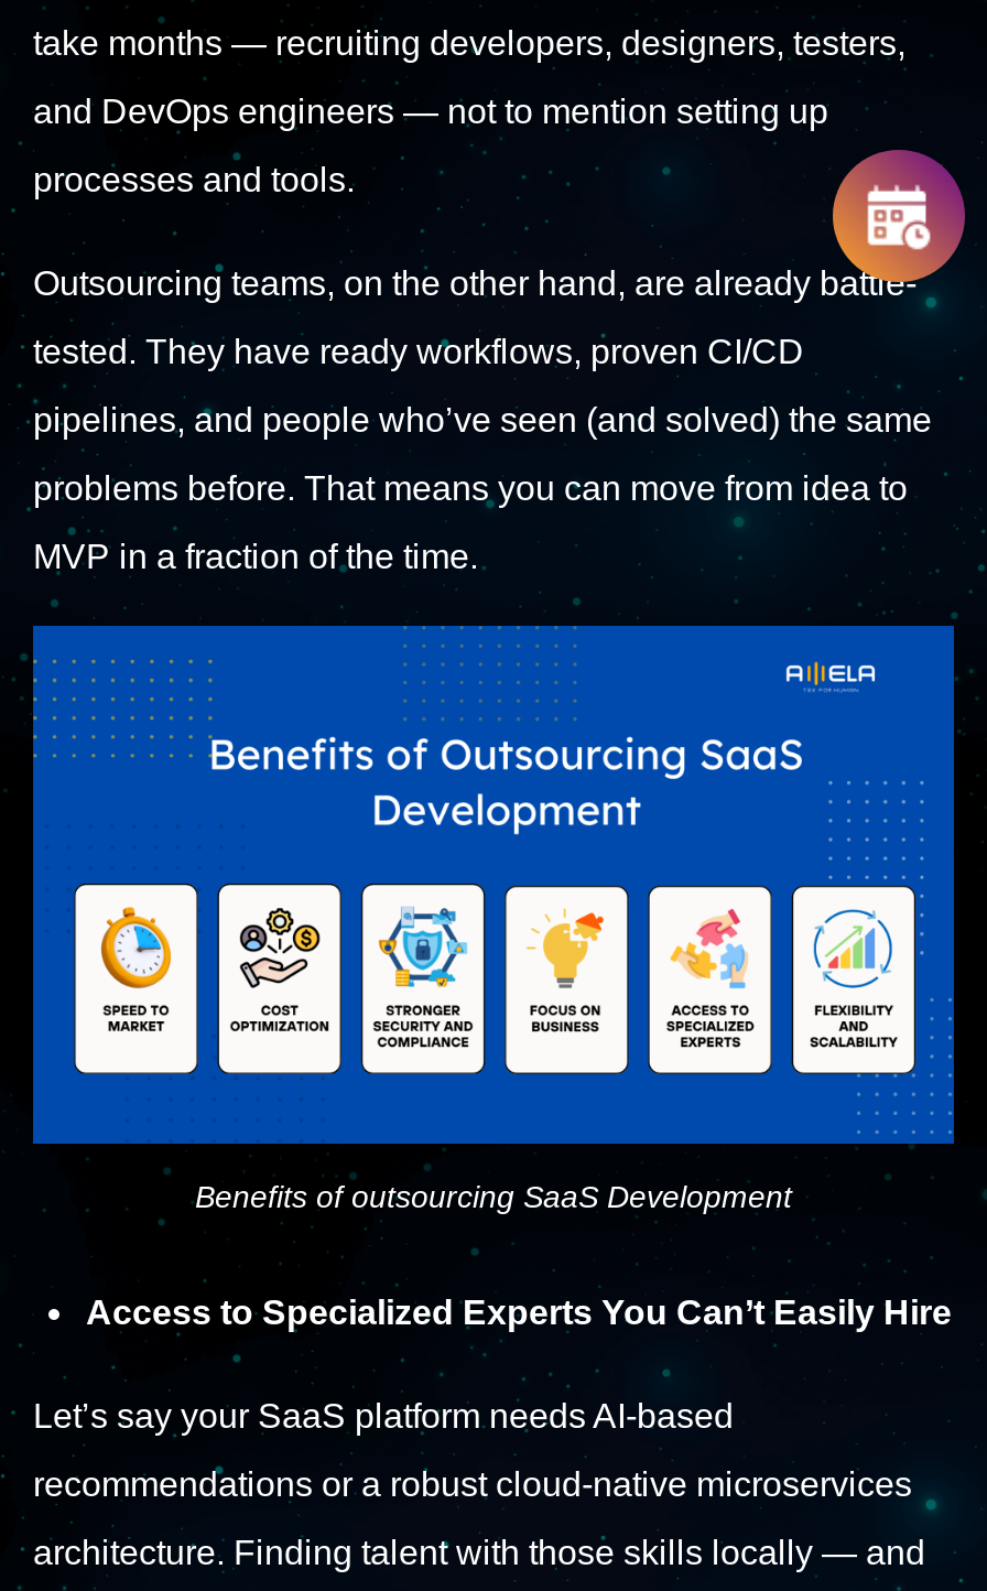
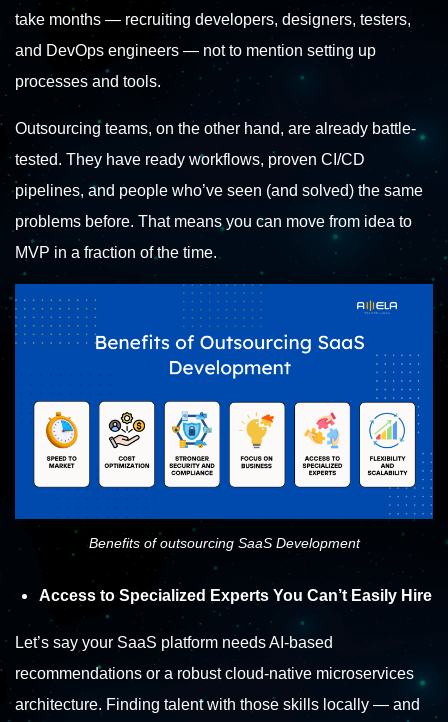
- [image]
